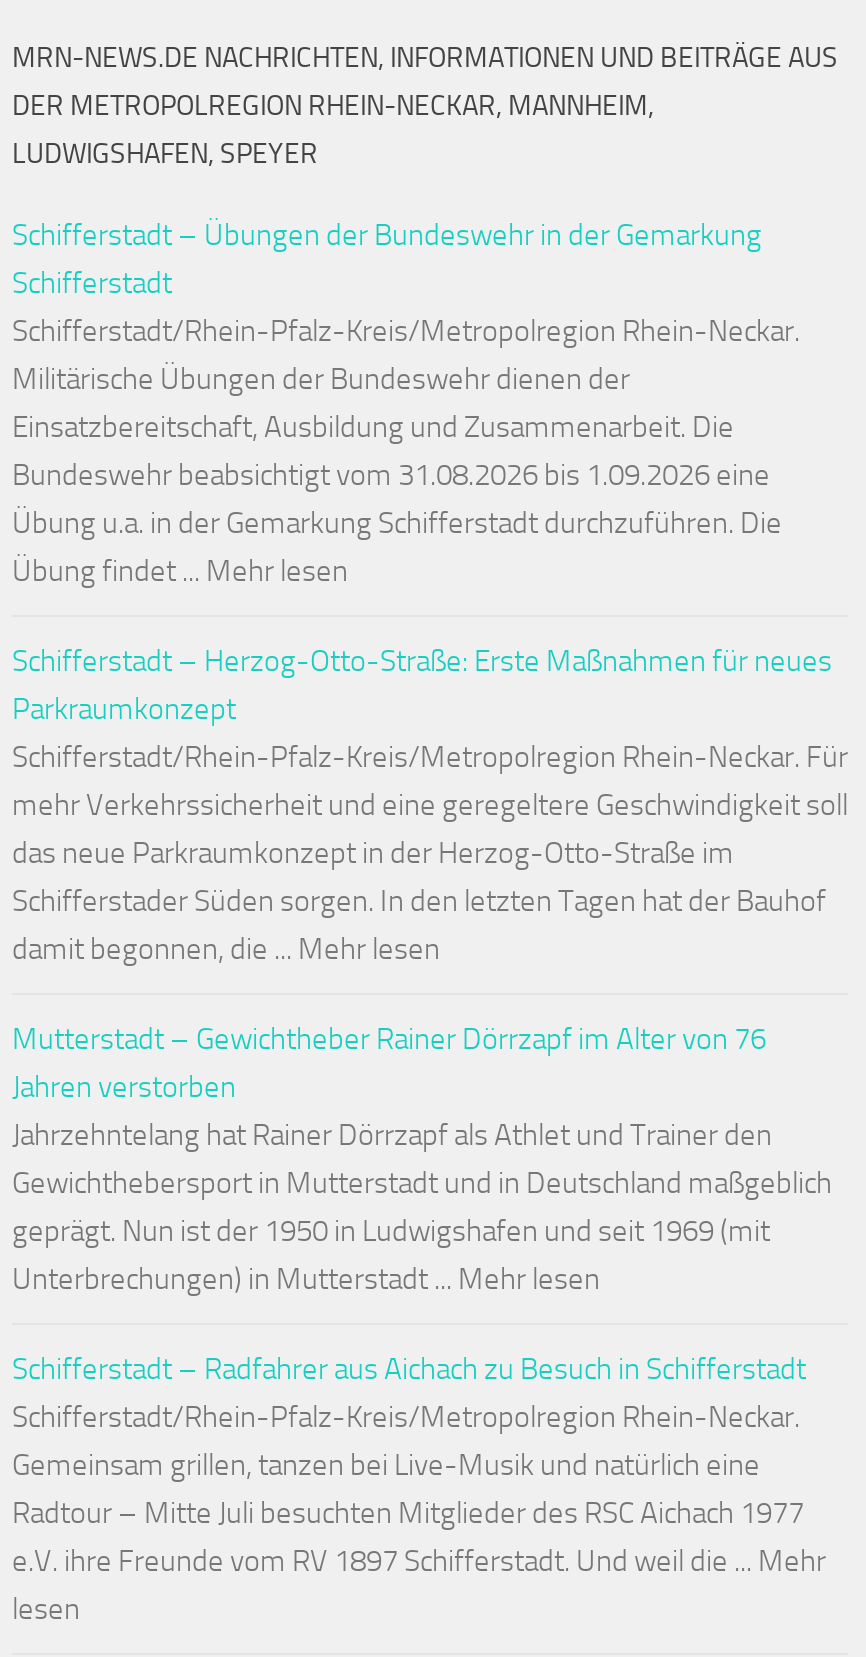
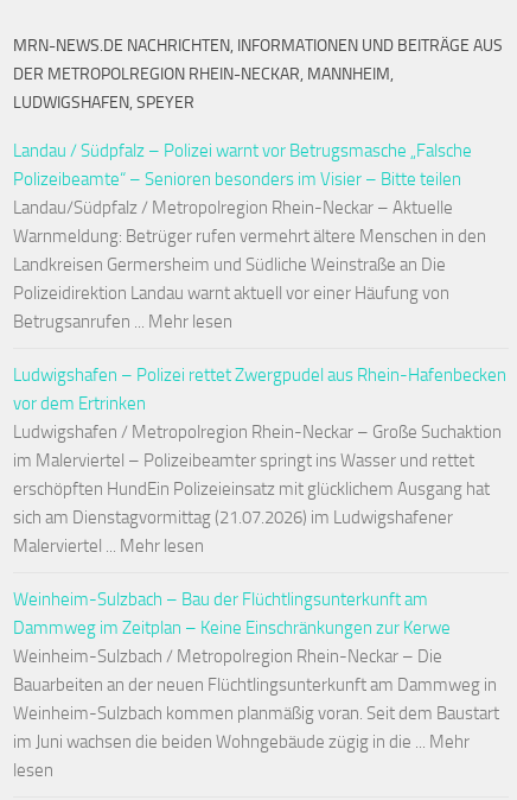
- Schifferstadt – Übungen der Bundeswehr in der Gemarkung
- Schifferstadt
- Schifferstadt/Rhein-Pfalz-Kreis/Metropolregion Rhein-Neckar.
- Militärische Übungen der Bundeswehr dienen der
- Einsatzbereitschaft, Ausbildung und Zusammenarbeit. Die
- Bundeswehr beabsichtigt vom 31.08.2026 bis 1.09.2026 eine
- Übung u.a. in der Gemarkung Schifferstadt durchzuführen. Die
- Übung findet ... Mehr lesen
- Schifferstadt – Herzog-Otto-Straße: Erste Maßnahmen für neues
- Parkraumkonzept
- Schifferstadt/Rhein-Pfalz-Kreis/Metropolregion Rhein-Neckar. Für
- mehr Verkehrssicherheit und eine geregeltere Geschwindigkeit soll
- das neue Parkraumkonzept in der Herzog-Otto-Straße im
- Schifferstader Süden sorgen. In den letzten Tagen hat der Bauhof
- damit begonnen, die ... Mehr lesen
- Mutterstadt – Gewichtheber Rainer Dörrzapf im Alter von 76
- Jahren verstorben
- Jahrzehntelang hat Rainer Dörrzapf als Athlet und Trainer den
- Gewichthebersport in Mutterstadt und in Deutschland maßgeblich
- geprägt. Nun ist der 1950 in Ludwigshafen und seit 1969 (mit
- Unterbrechungen) in Mutterstadt ... Mehr lesen
- Schifferstadt – Radfahrer aus Aichach zu Besuch in Schifferstadt
- Schifferstadt/Rhein-Pfalz-Kreis/Metropolregion Rhein-Neckar.
- Gemeinsam grillen, tanzen bei Live-Musik und natürlich eine
- Radtour – Mitte Juli besuchten Mitglieder des RSC Aichach 1977
- e.V. ihre Freunde vom RV 1897 Schifferstadt. Und weil die ... Mehr
+ Landau / Südpfalz – Polizei warnt vor Betrugsmasche „Falsche
+ Polizeibeamte“ – Senioren besonders im Visier – Bitte teilen
+ Landau/Südpfalz / Metropolregion Rhein-Neckar – Aktuelle
+ Warnmeldung: Betrüger rufen vermehrt ältere Menschen in den
+ Landkreisen Germersheim und Südliche Weinstraße an Die
+ Polizeidirektion Landau warnt aktuell vor einer Häufung von
+ Betrugsanrufen ... Mehr lesen
+ Ludwigshafen – Polizei rettet Zwergpudel aus Rhein-Hafenbecken
+ vor dem Ertrinken
+ Ludwigshafen / Metropolregion Rhein-Neckar – Große Suchaktion
+ im Malerviertel – Polizeibeamter springt ins Wasser und rettet
+ erschöpften HundEin Polizeieinsatz mit glücklichem Ausgang hat
+ sich am Dienstagvormittag (21.07.2026) im Ludwigshafener
+ Malerviertel ... Mehr lesen
+ Weinheim-Sulzbach – Bau der Flüchtlingsunterkunft am
+ Dammweg im Zeitplan – Keine Einschränkungen zur Kerwe
+ Weinheim-Sulzbach / Metropolregion Rhein-Neckar – Die
+ Bauarbeiten an der neuen Flüchtlingsunterkunft am Dammweg in
+ Weinheim-Sulzbach kommen planmäßig voran. Seit dem Baustart
+ im Juni wachsen die beiden Wohngebäude zügig in die ... Mehr
